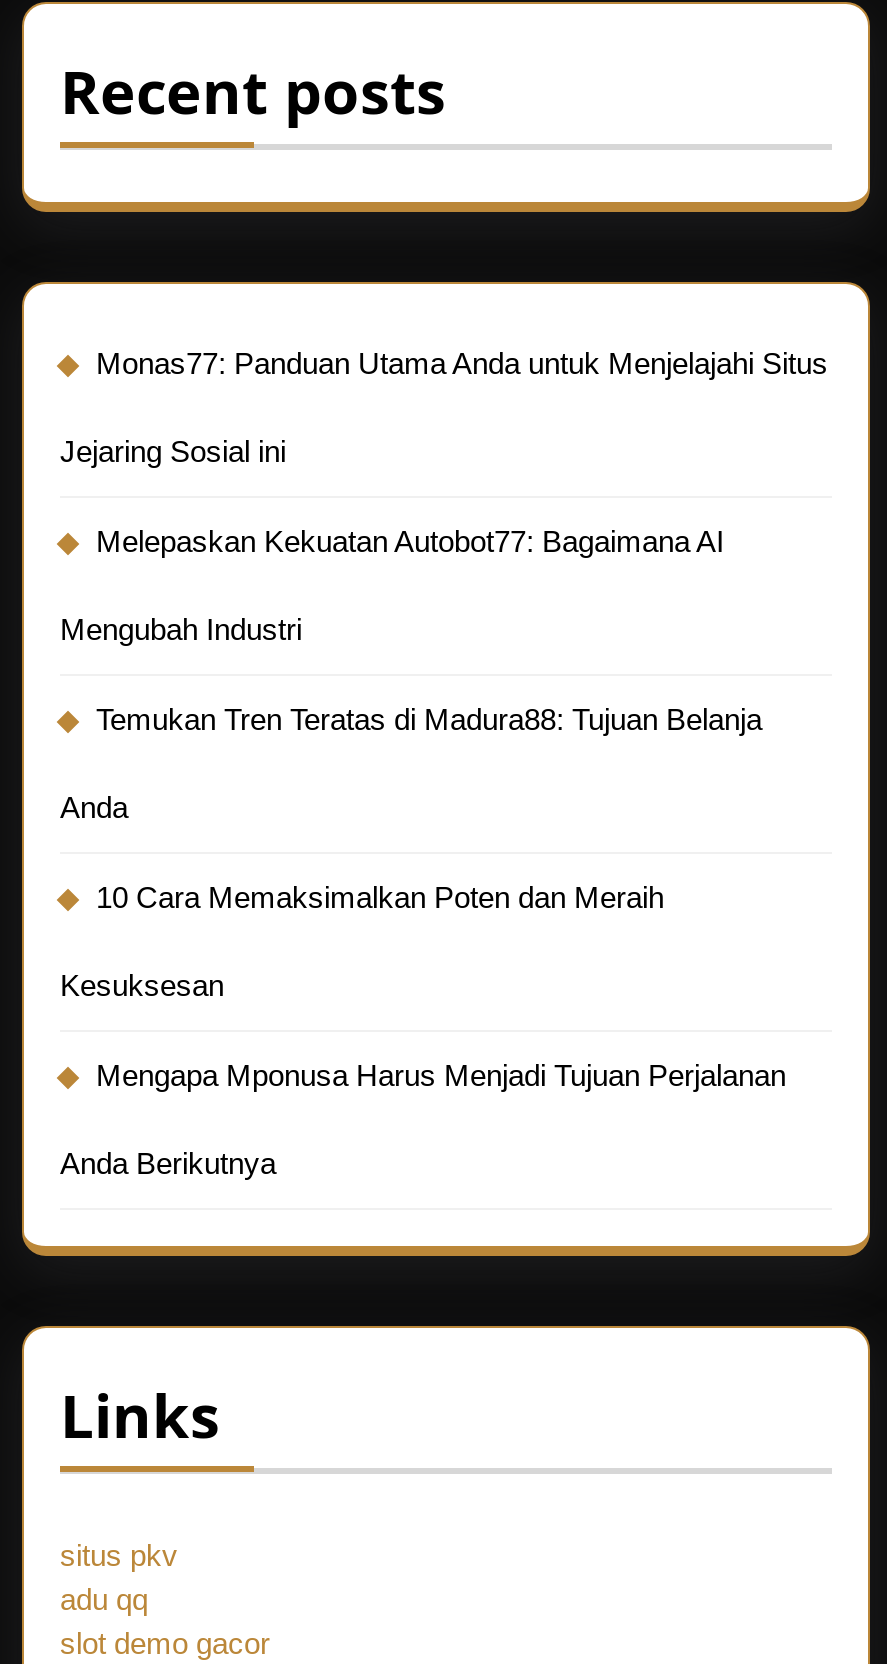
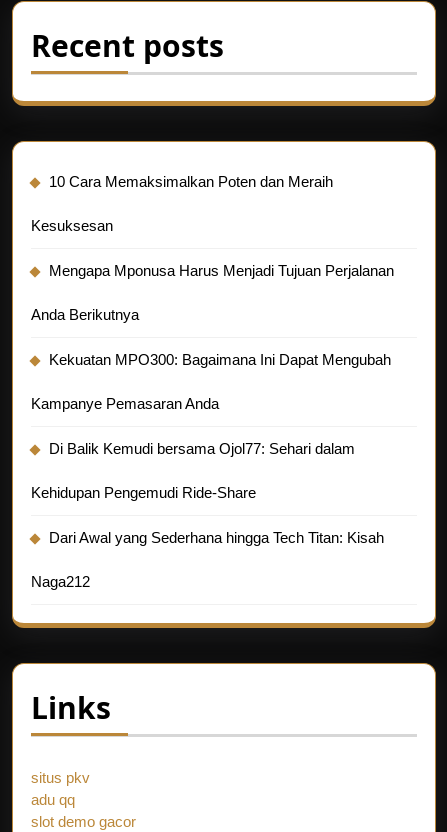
- Monas77: Panduan Utama Anda untuk Menjelajahi Situs
- Jejaring Sosial ini
- Melepaskan Kekuatan Autobot77: Bagaimana AI
- Mengubah Industri
- Temukan Tren Teratas di Madura88: Tujuan Belanja
- Anda

moved up: 10 Cara Memaksimalkan Poten dan Meraih | Kesuksesan | Mengapa Mponusa Harus Menjadi Tujuan Perjalanan | Anda Berikutnya

+ Kekuatan MPO300: Bagaimana Ini Dapat Mengubah
+ Kampanye Pemasaran Anda
+ Di Balik Kemudi bersama Ojol77: Sehari dalam
+ Kehidupan Pengemudi Ride-Share
+ Dari Awal yang Sederhana hingga Tech Titan: Kisah
+ Naga212
